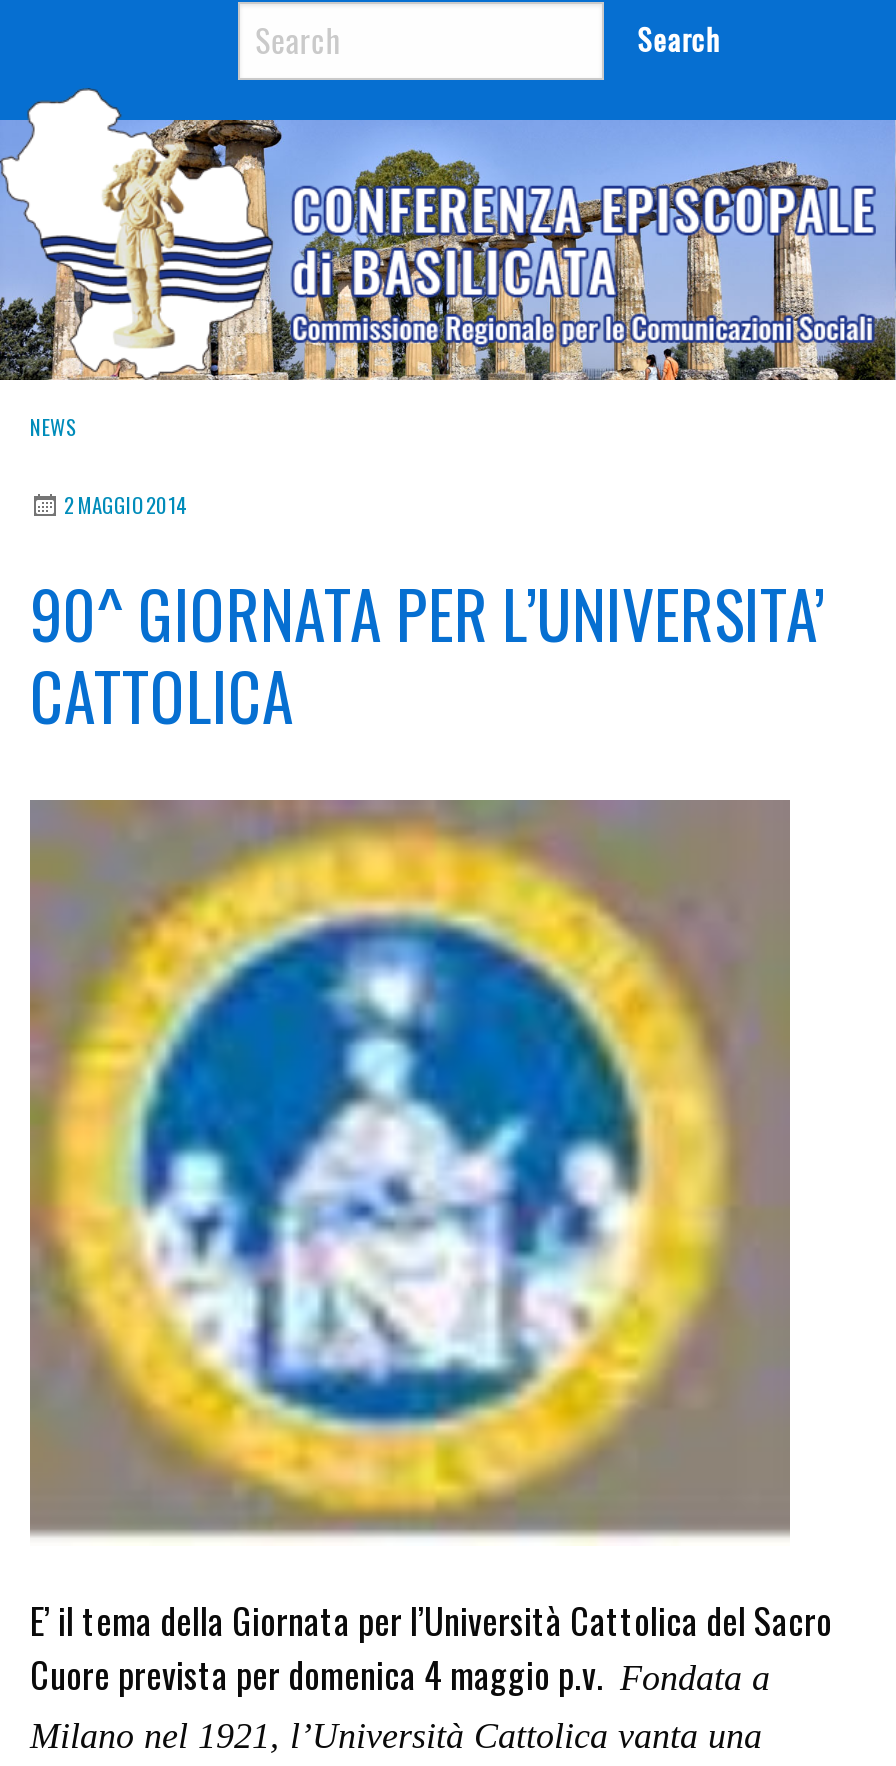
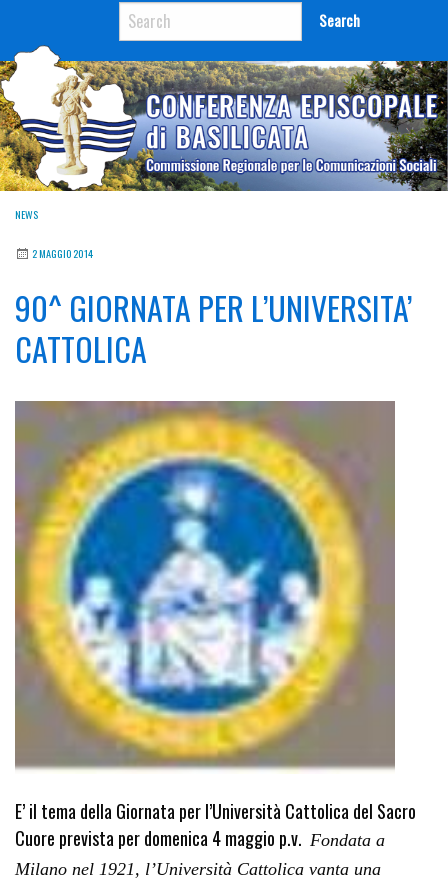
- [image]
+ [image]
